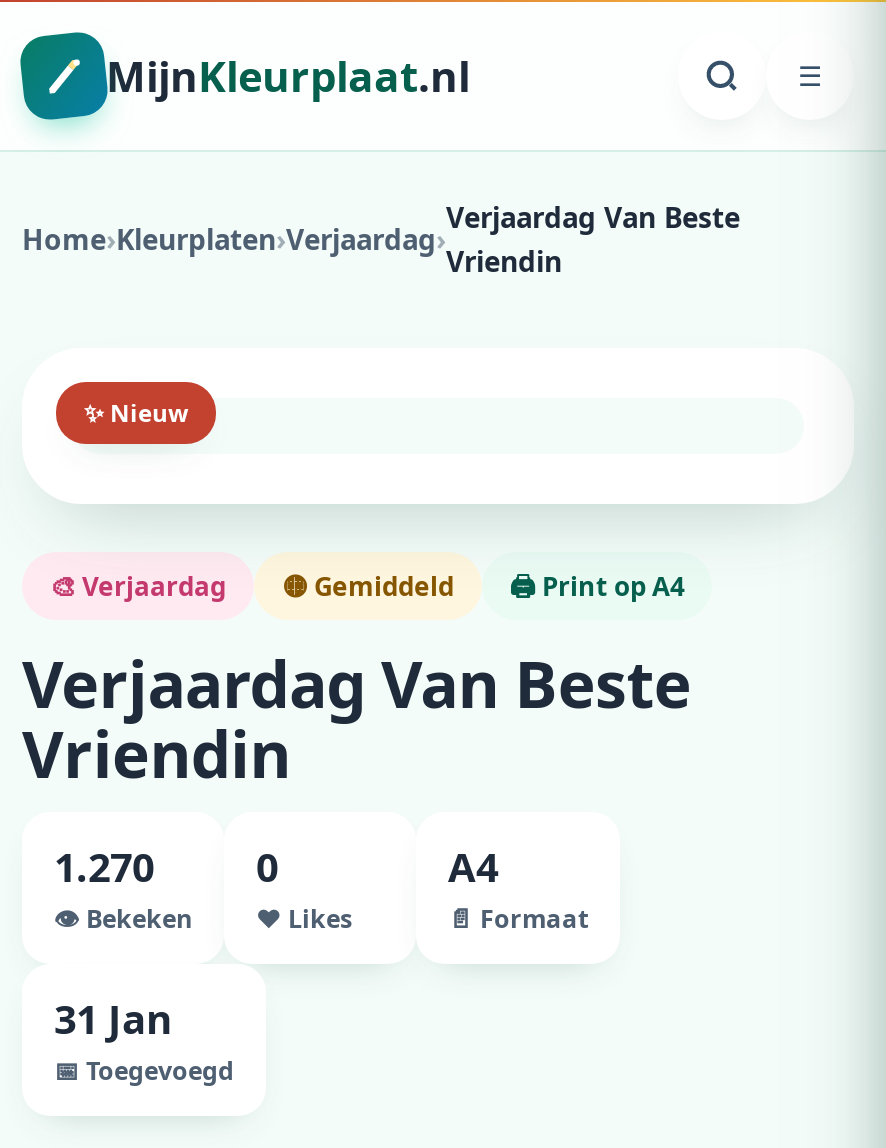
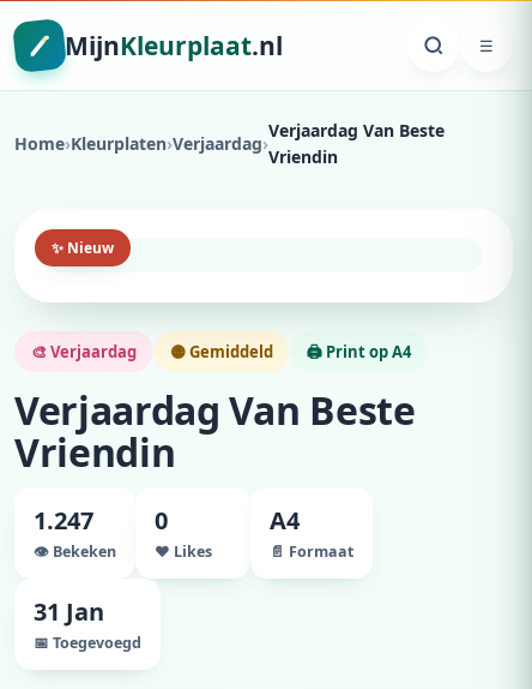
- 1.270 0
+ 1.247 0
